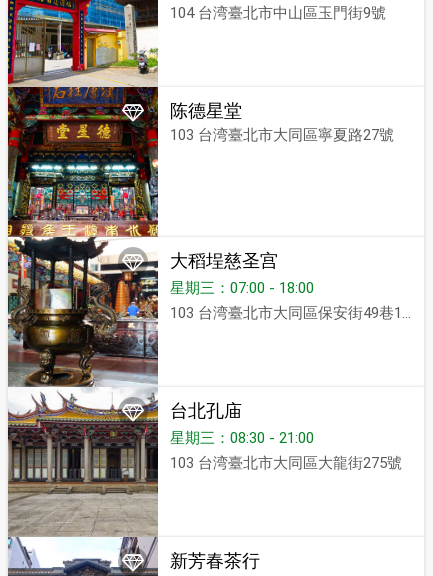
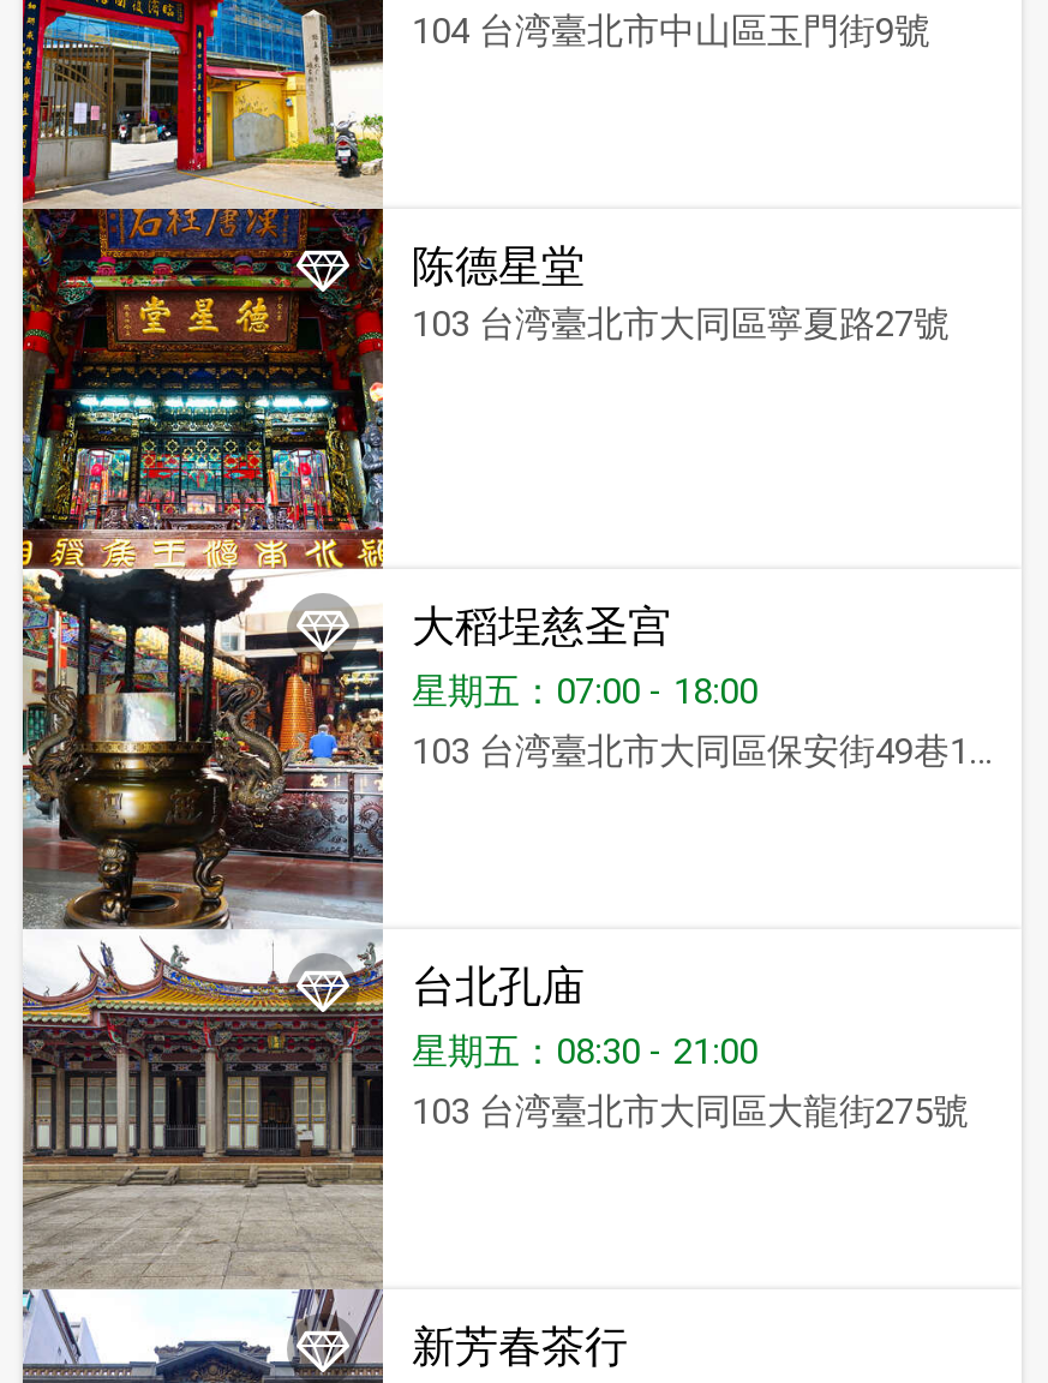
- 星期三：07:00 - 18:00
+ 星期五：07:00 - 18:00

- 星期三：08:30 - 21:00
+ 星期五：08:30 - 21:00
